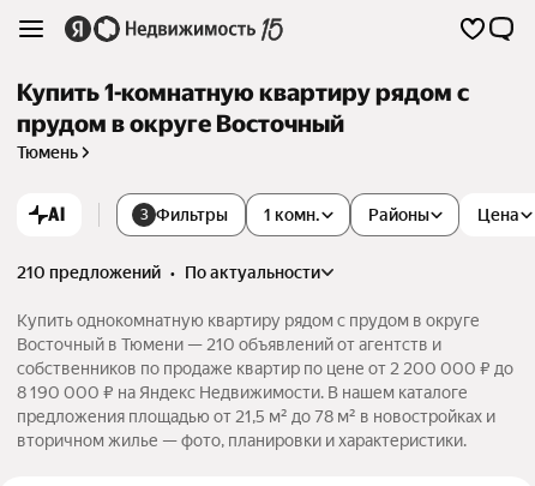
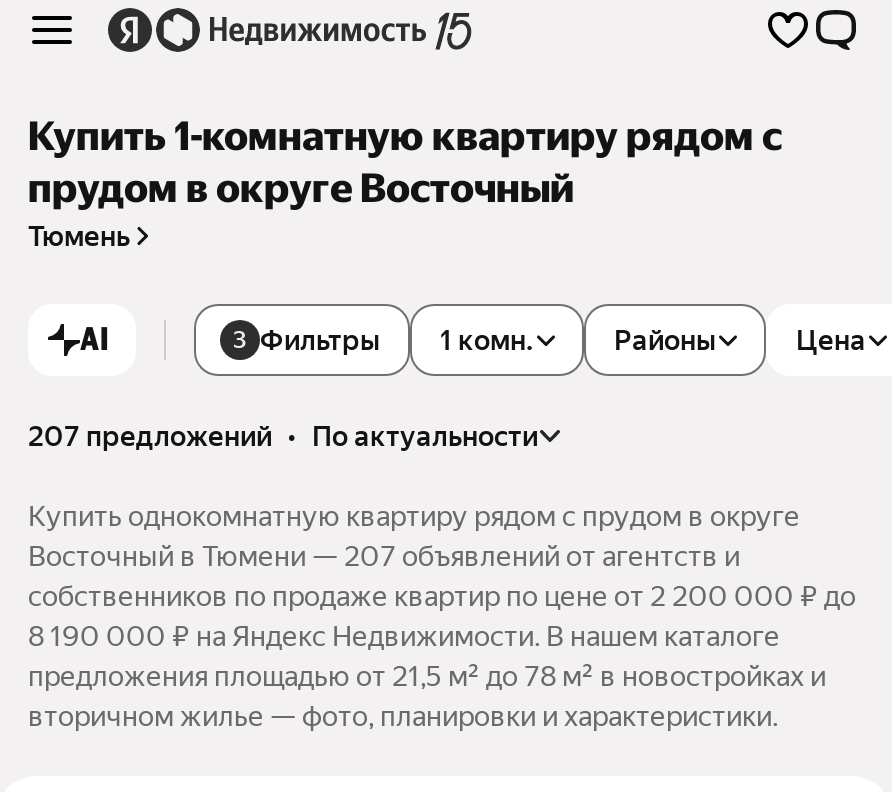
- 210 предложений • по актуальности
+ 207 предложений • по актуальности

- Восточный в Тюмени — 210 объявлений от агентств и
+ Восточный в Тюмени — 207 объявлений от агентств и
